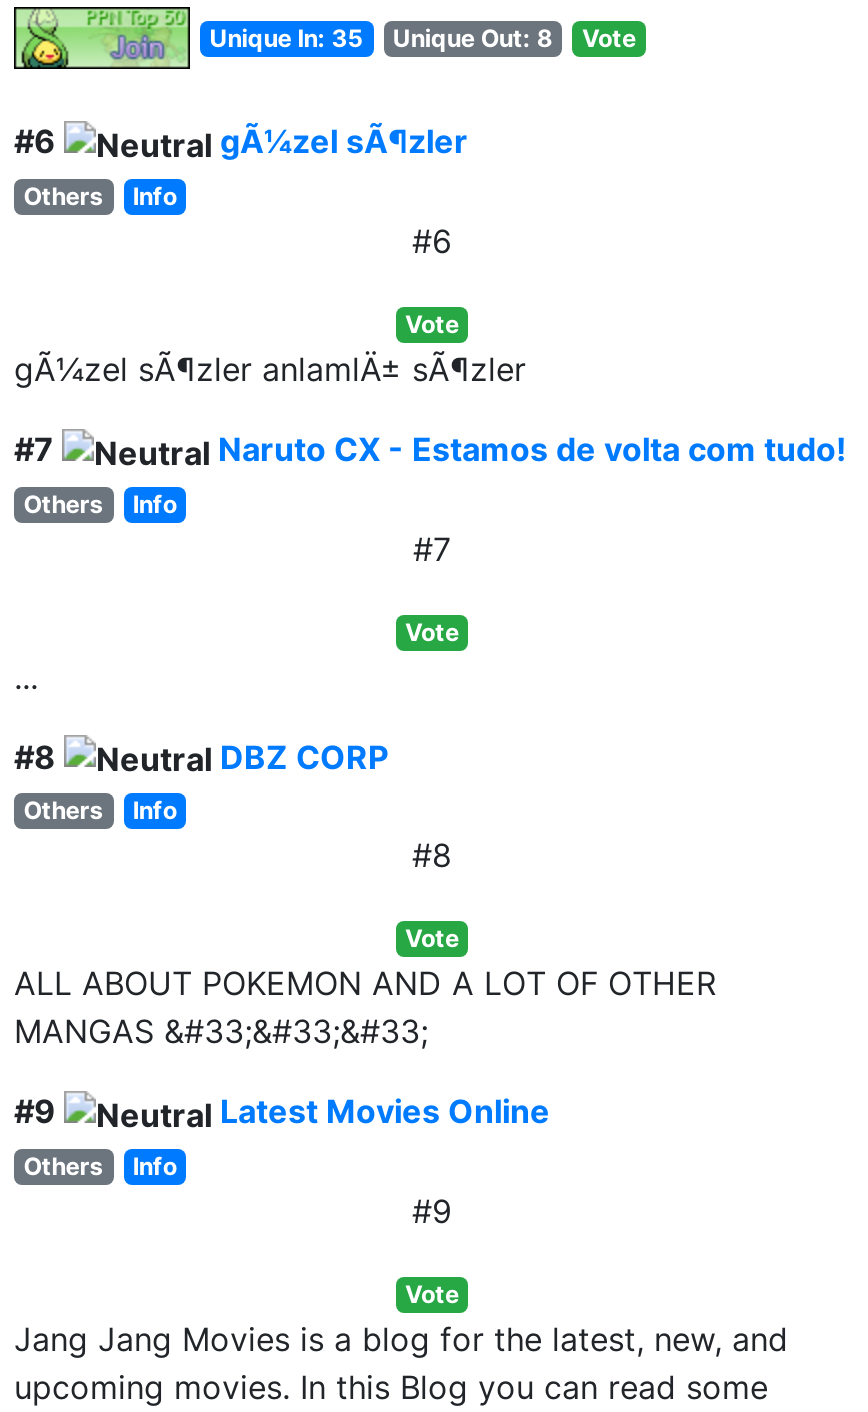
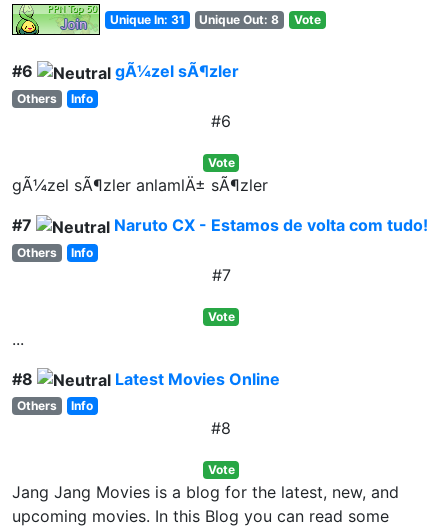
- Unique In: 35 Unique Out: 8 Vote
+ Unique In: 31 Unique Out: 8 Vote

- DBZ CORP
- Others
- Info
- #8
- Vote
- ALL ABOUT POKEMON AND A LOT OF OTHER
- MANGAS &#33;&#33;&#33;
- #9

- #9
+ #8
